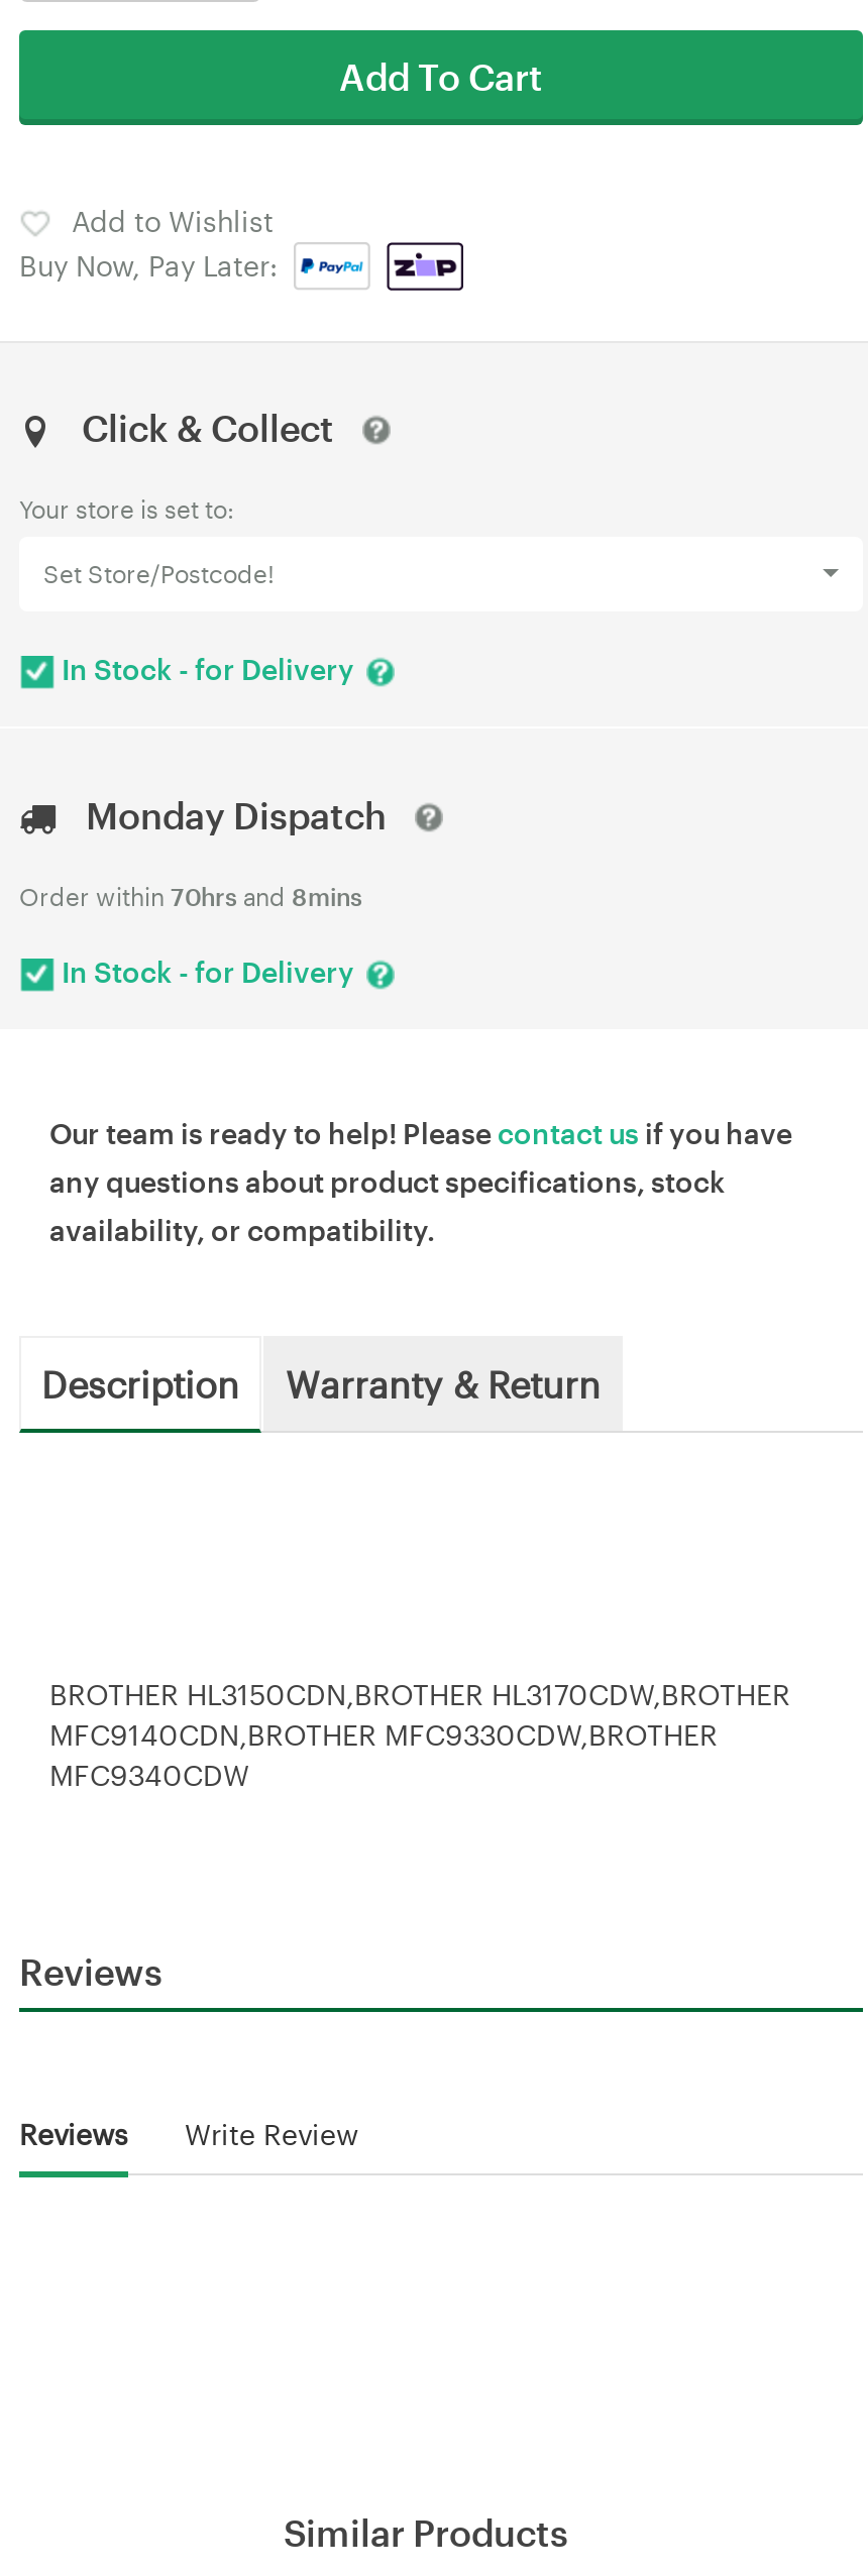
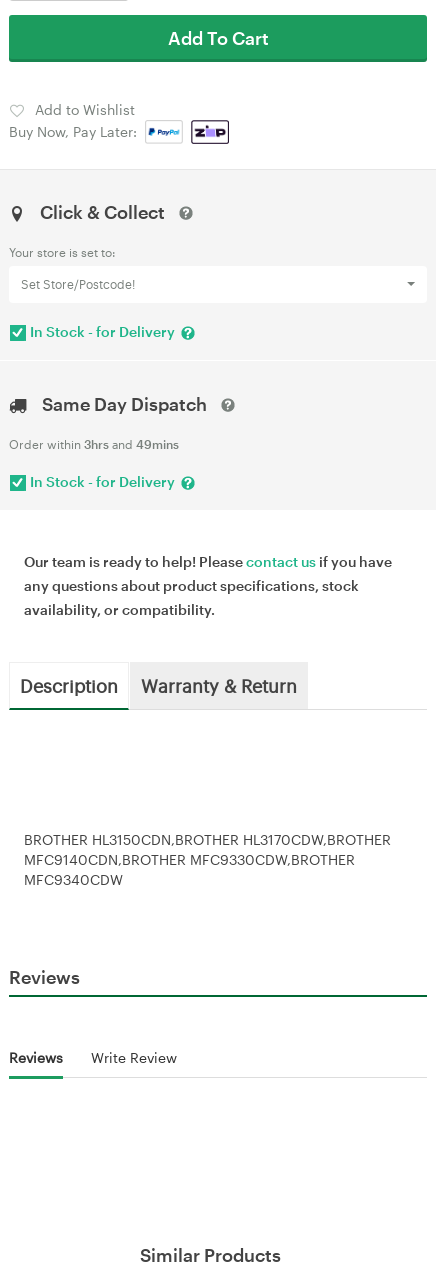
- Monday Dispatch
+ Same Day Dispatch

- Order within 70hrs and 8mins
+ Order within 3hrs and 49mins
